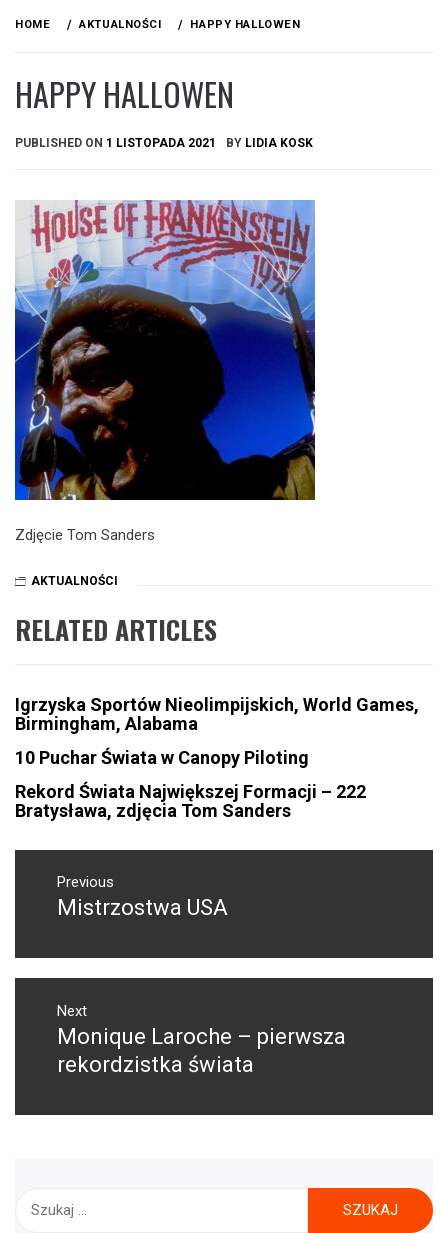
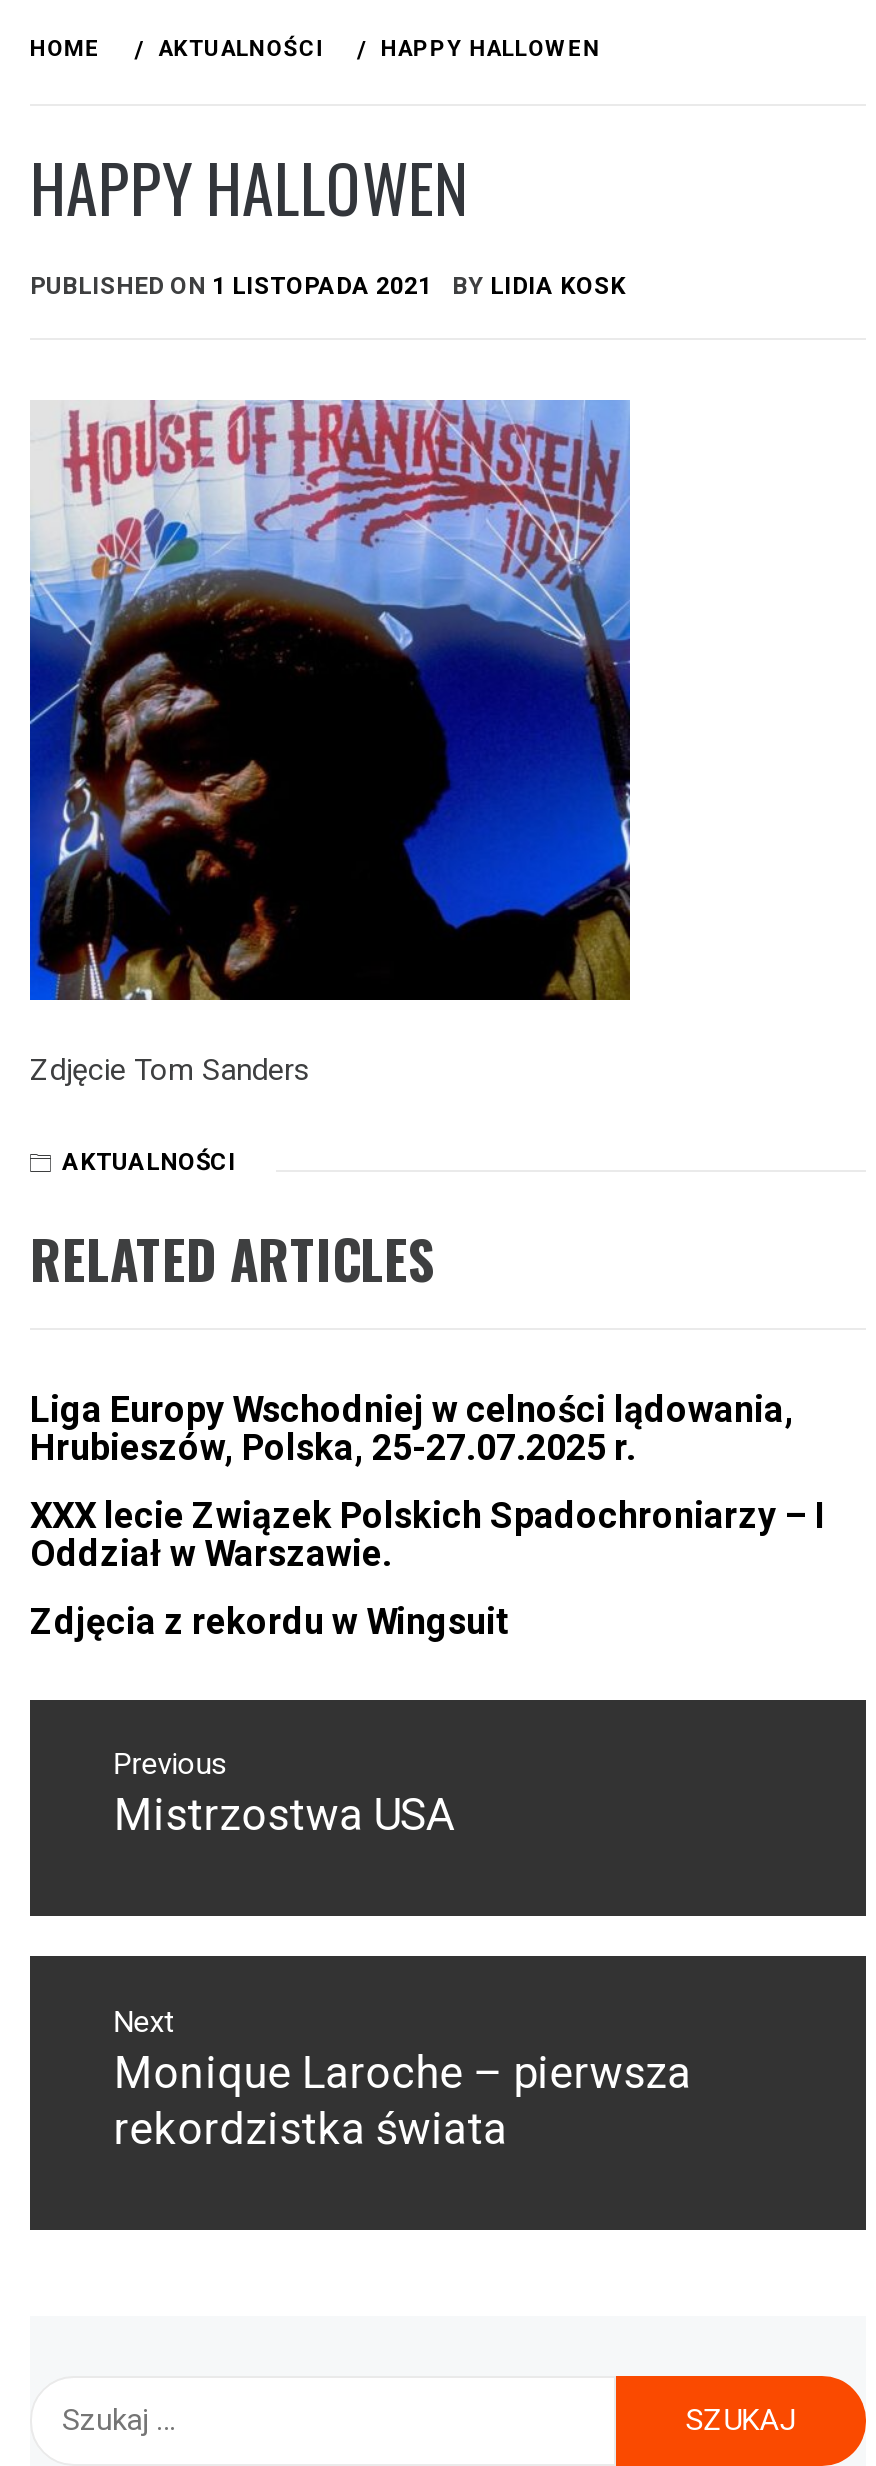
- Igrzyska Sportów Nieolimpijskich, World Games,
- Birmingham, Alabama
+ Liga Europy Wschodniej w celności lądowania,
+ Hrubieszów, Polska, 25-27.07.2025 r.

- 10 Puchar Świata w Canopy Piloting
+ XXX lecie Związek Polskich Spadochroniarzy – I
+ Oddział w Warszawie.

- Rekord Świata Największej Formacji – 222
- Bratysława, zdjęcia Tom Sanders
+ Zdjęcia z rekordu w Wingsuit
